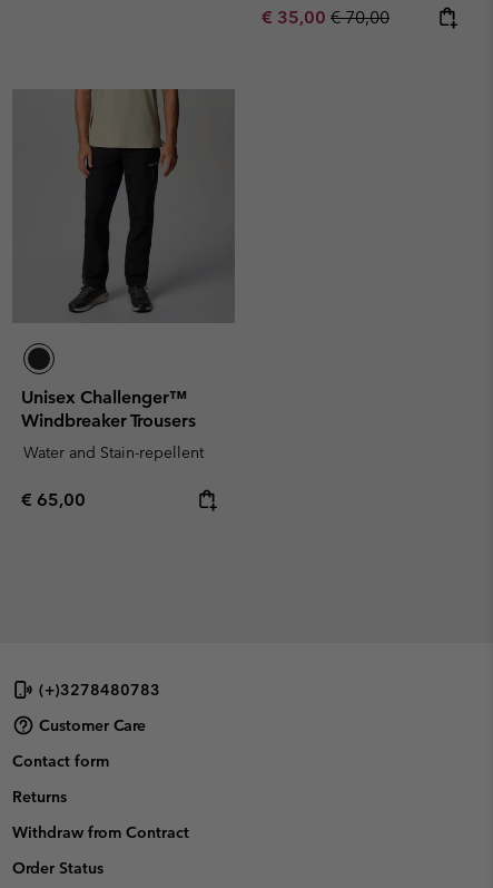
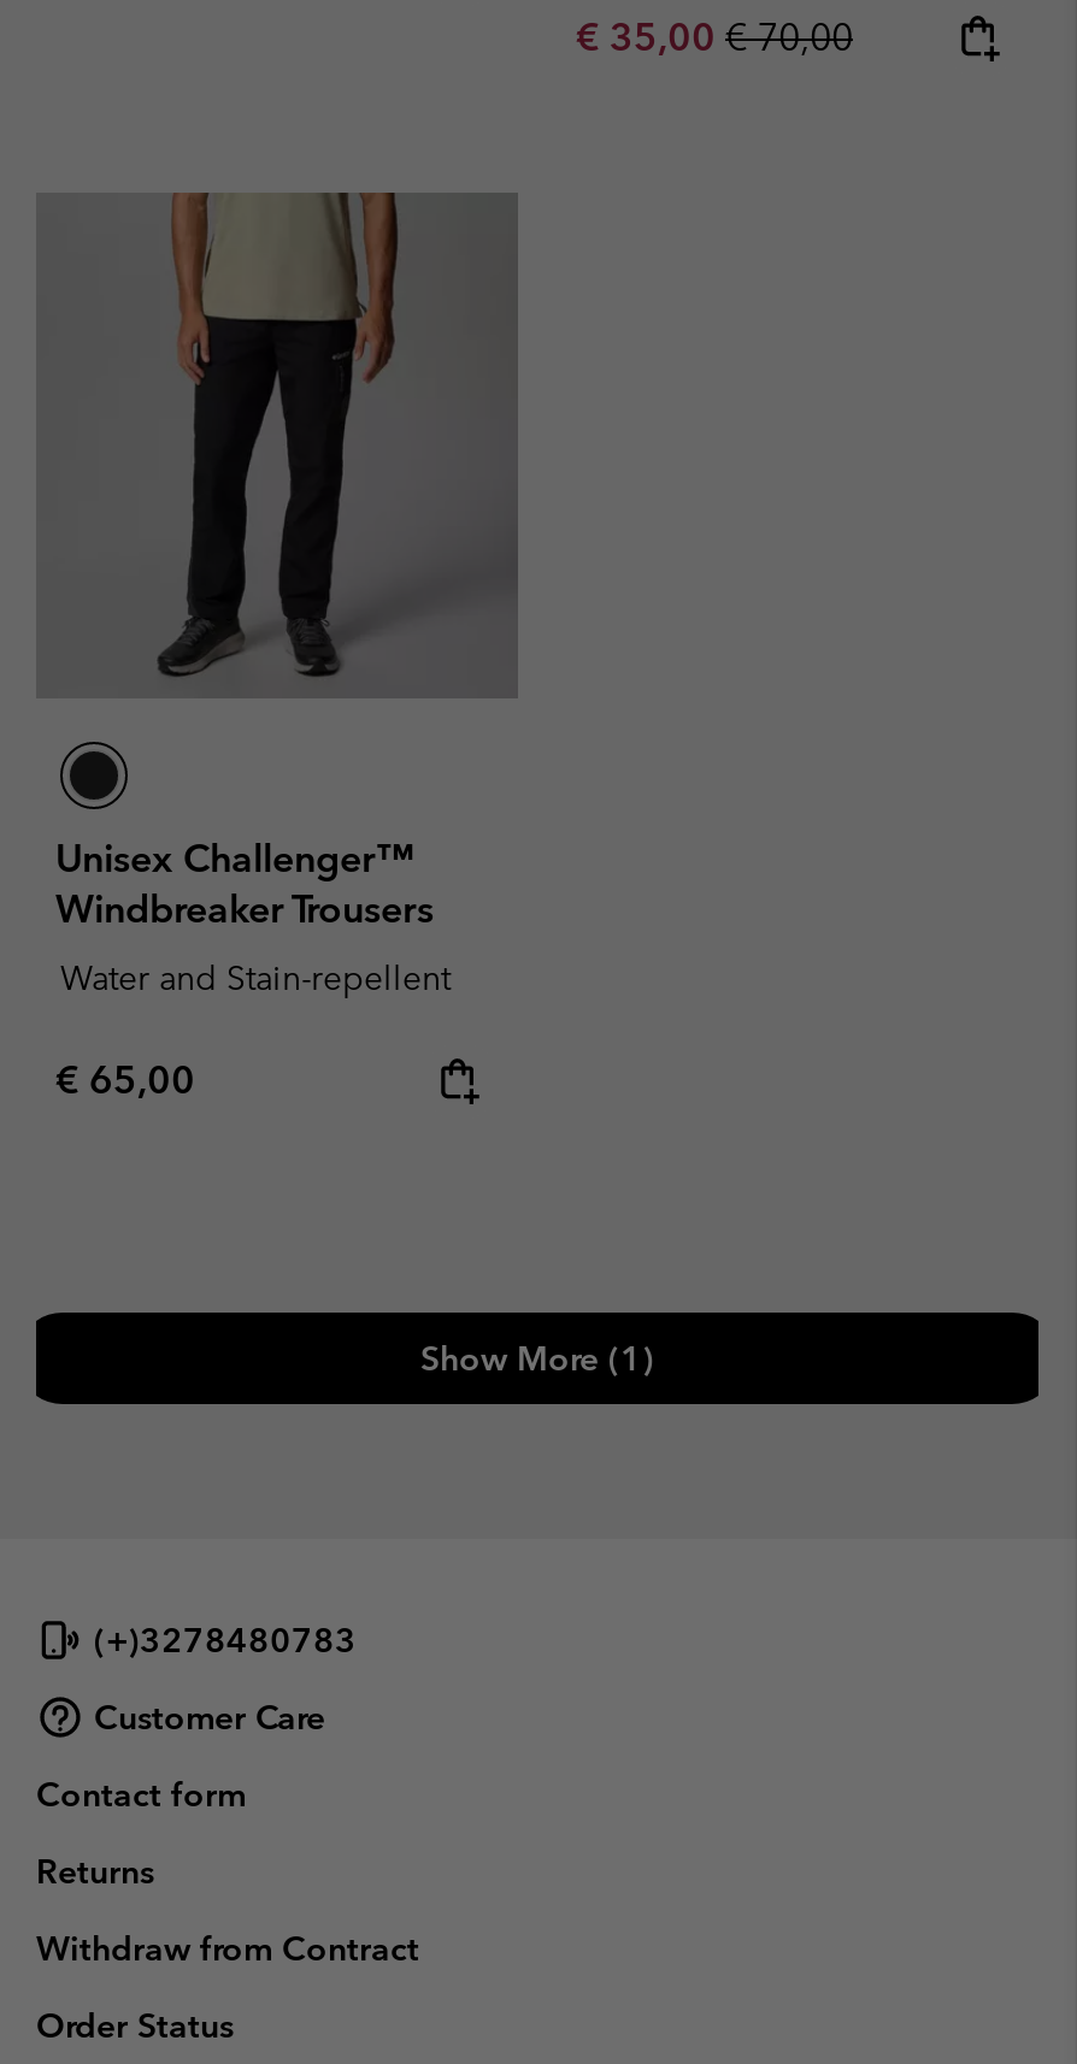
+ Show More (1)
